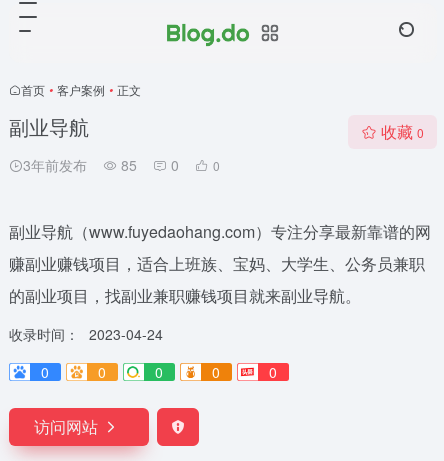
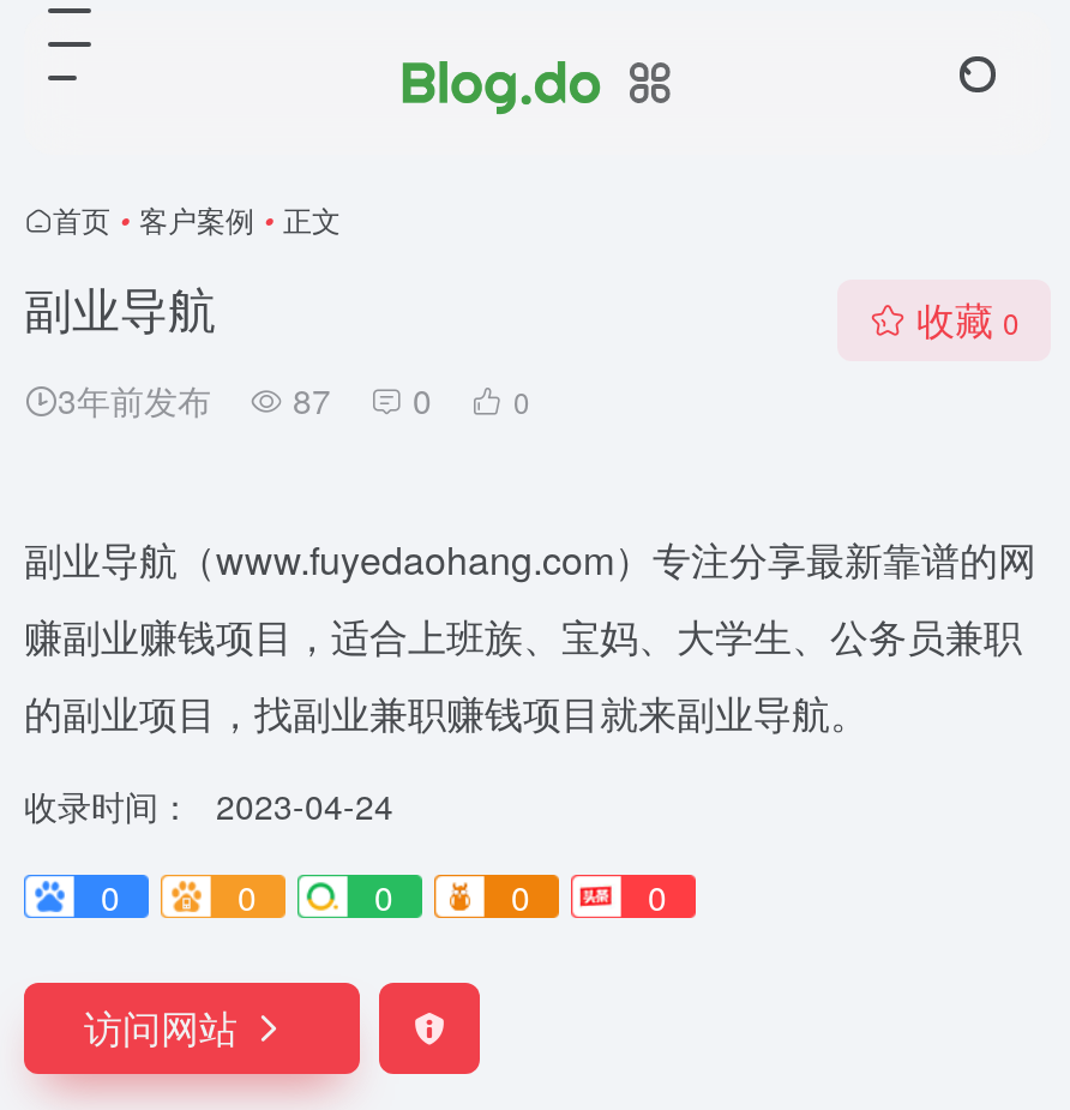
- 3年前发布 85 0 0
+ 3年前发布 87 0 0
